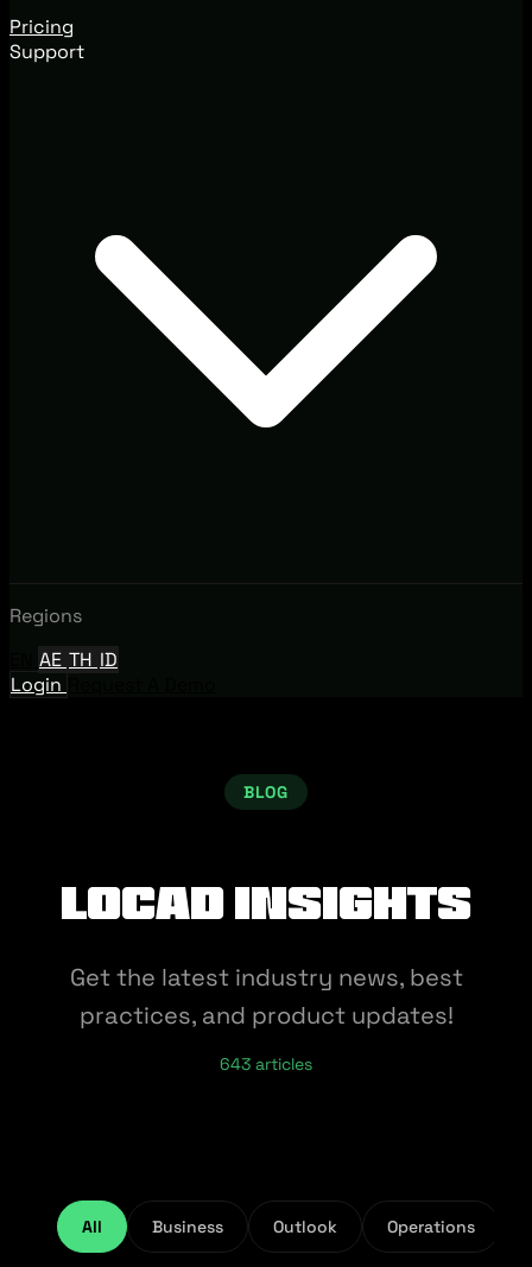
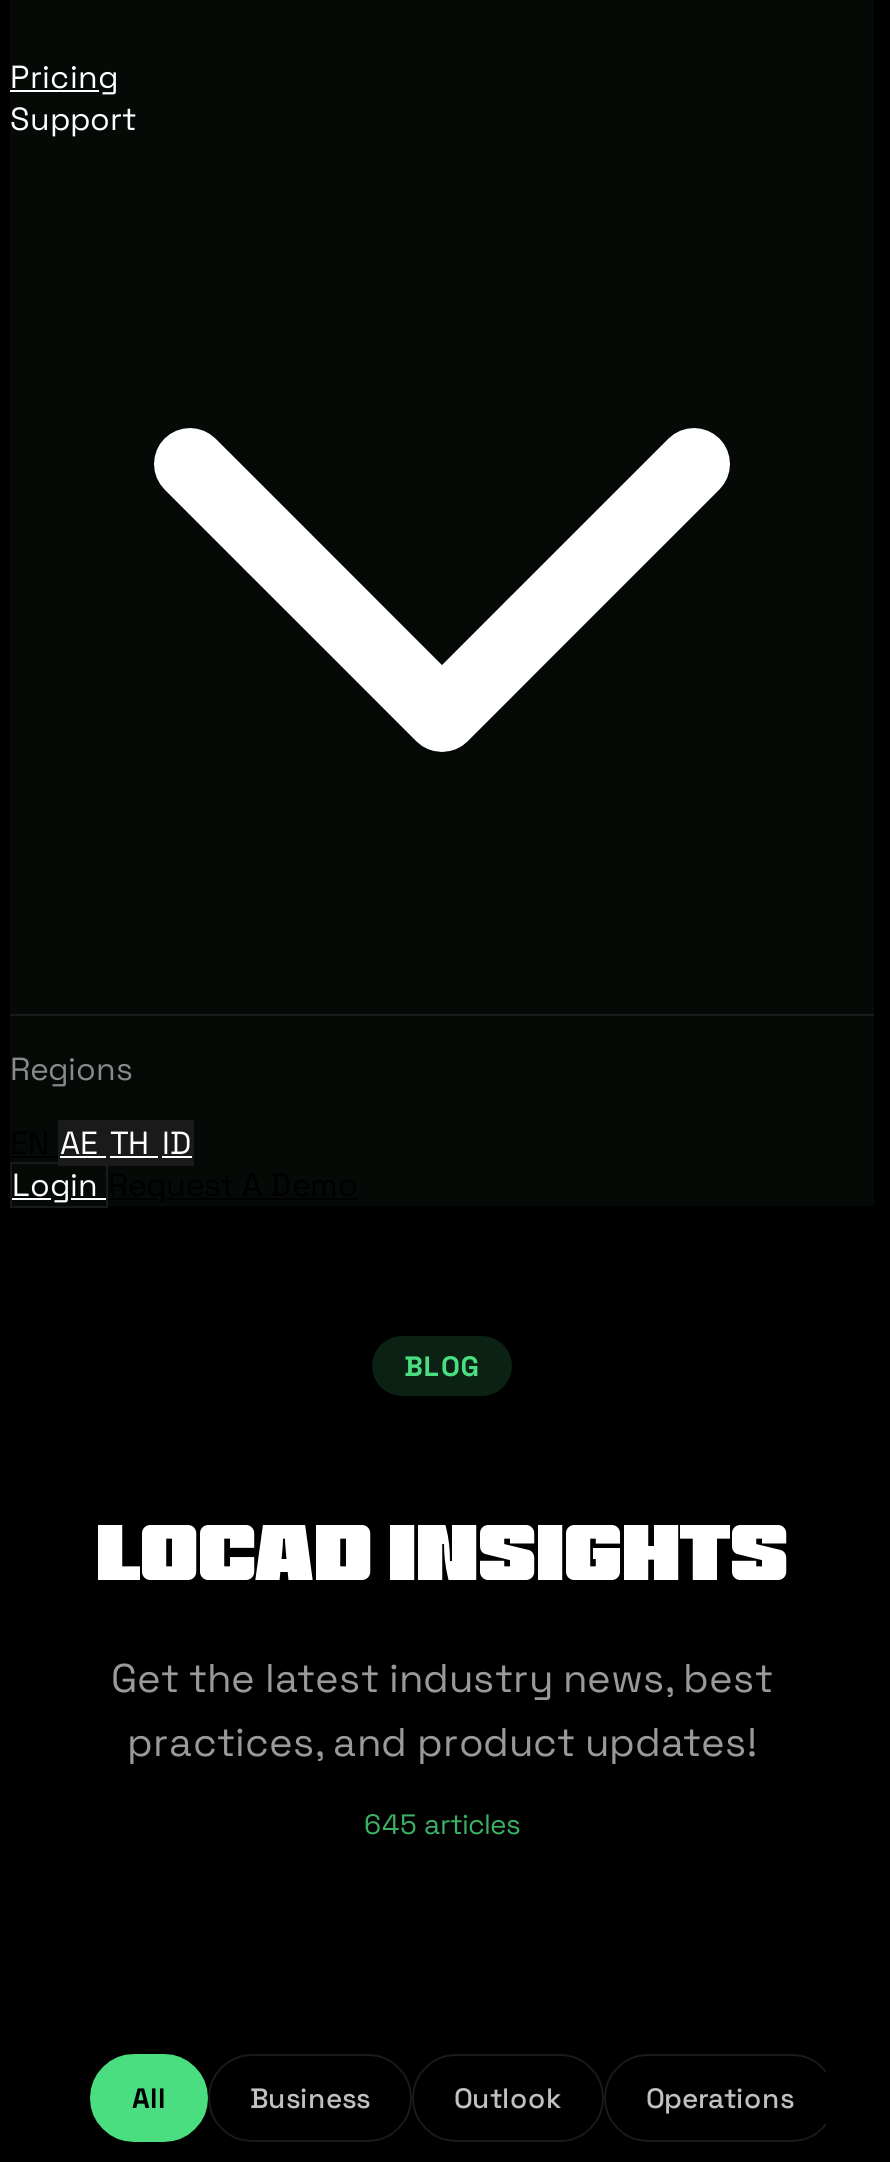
- 643 articles
+ 645 articles
